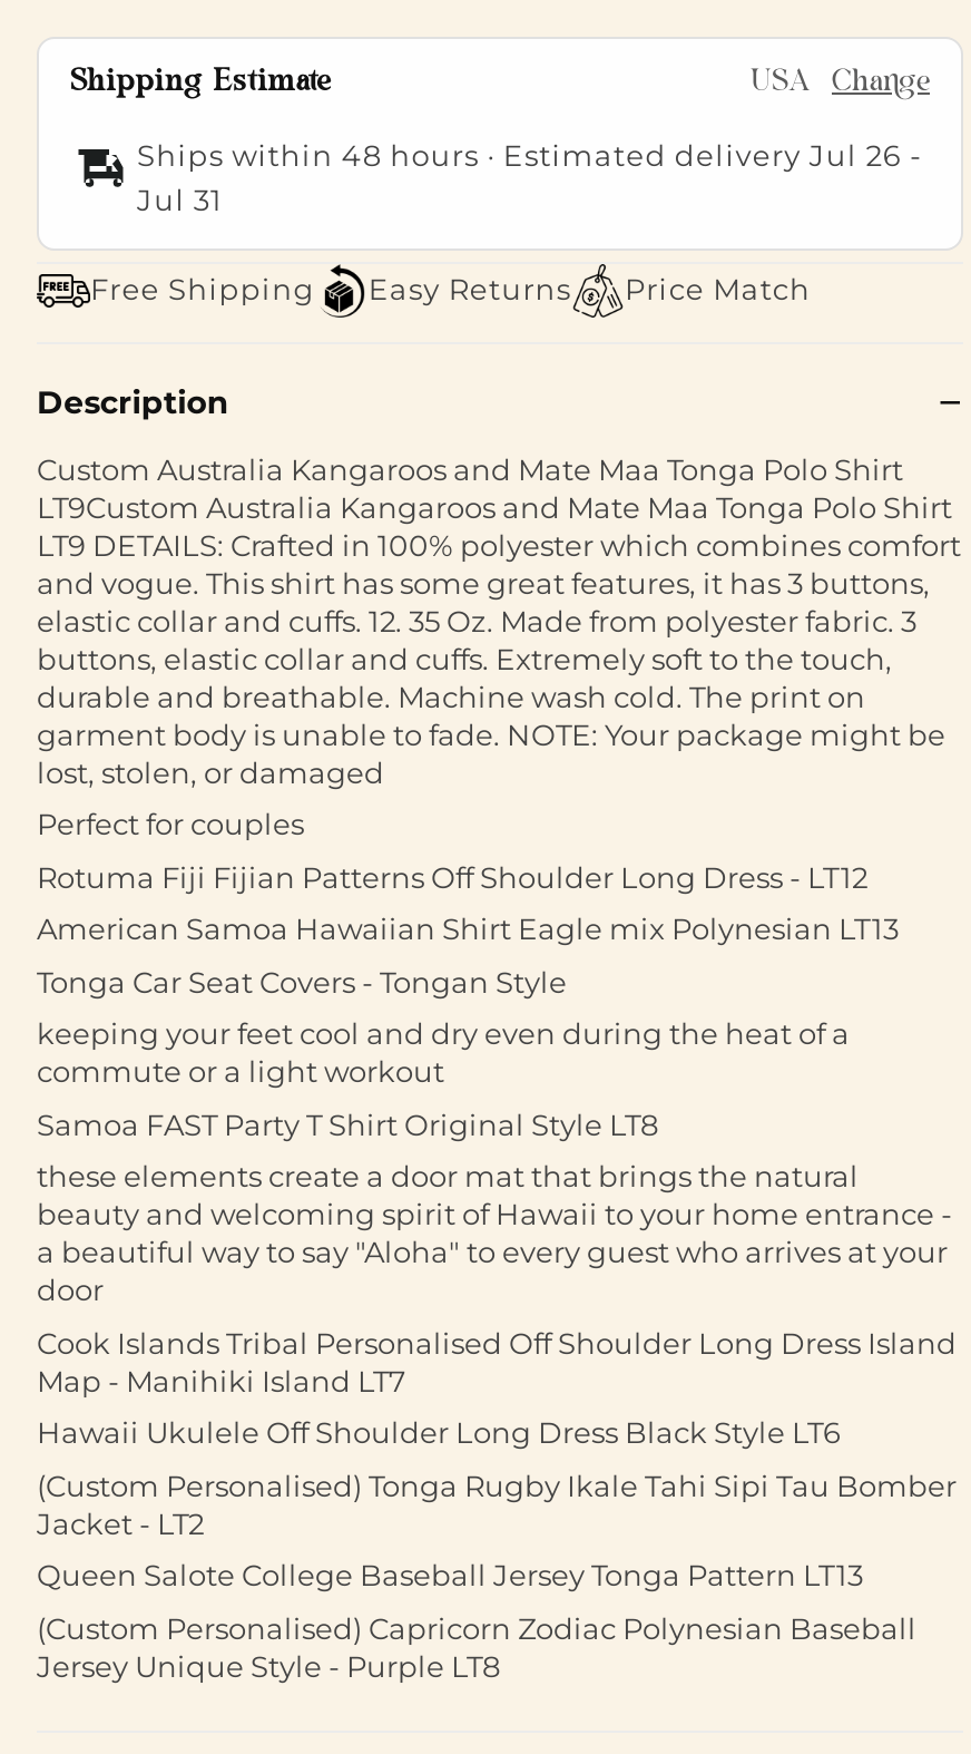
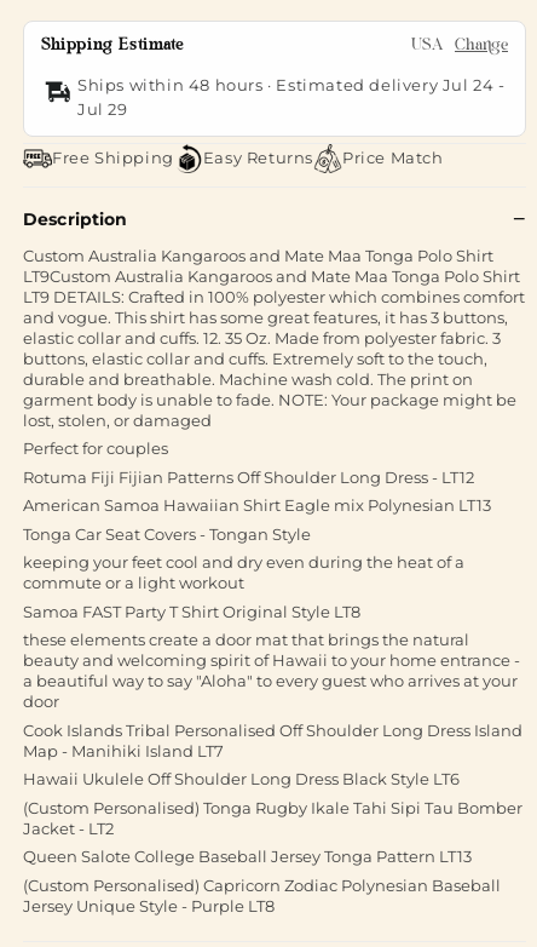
- Ships within 48 hours · Estimated delivery Jul 26 -
+ Ships within 48 hours · Estimated delivery Jul 24 -

- Jul 31
+ Jul 29
